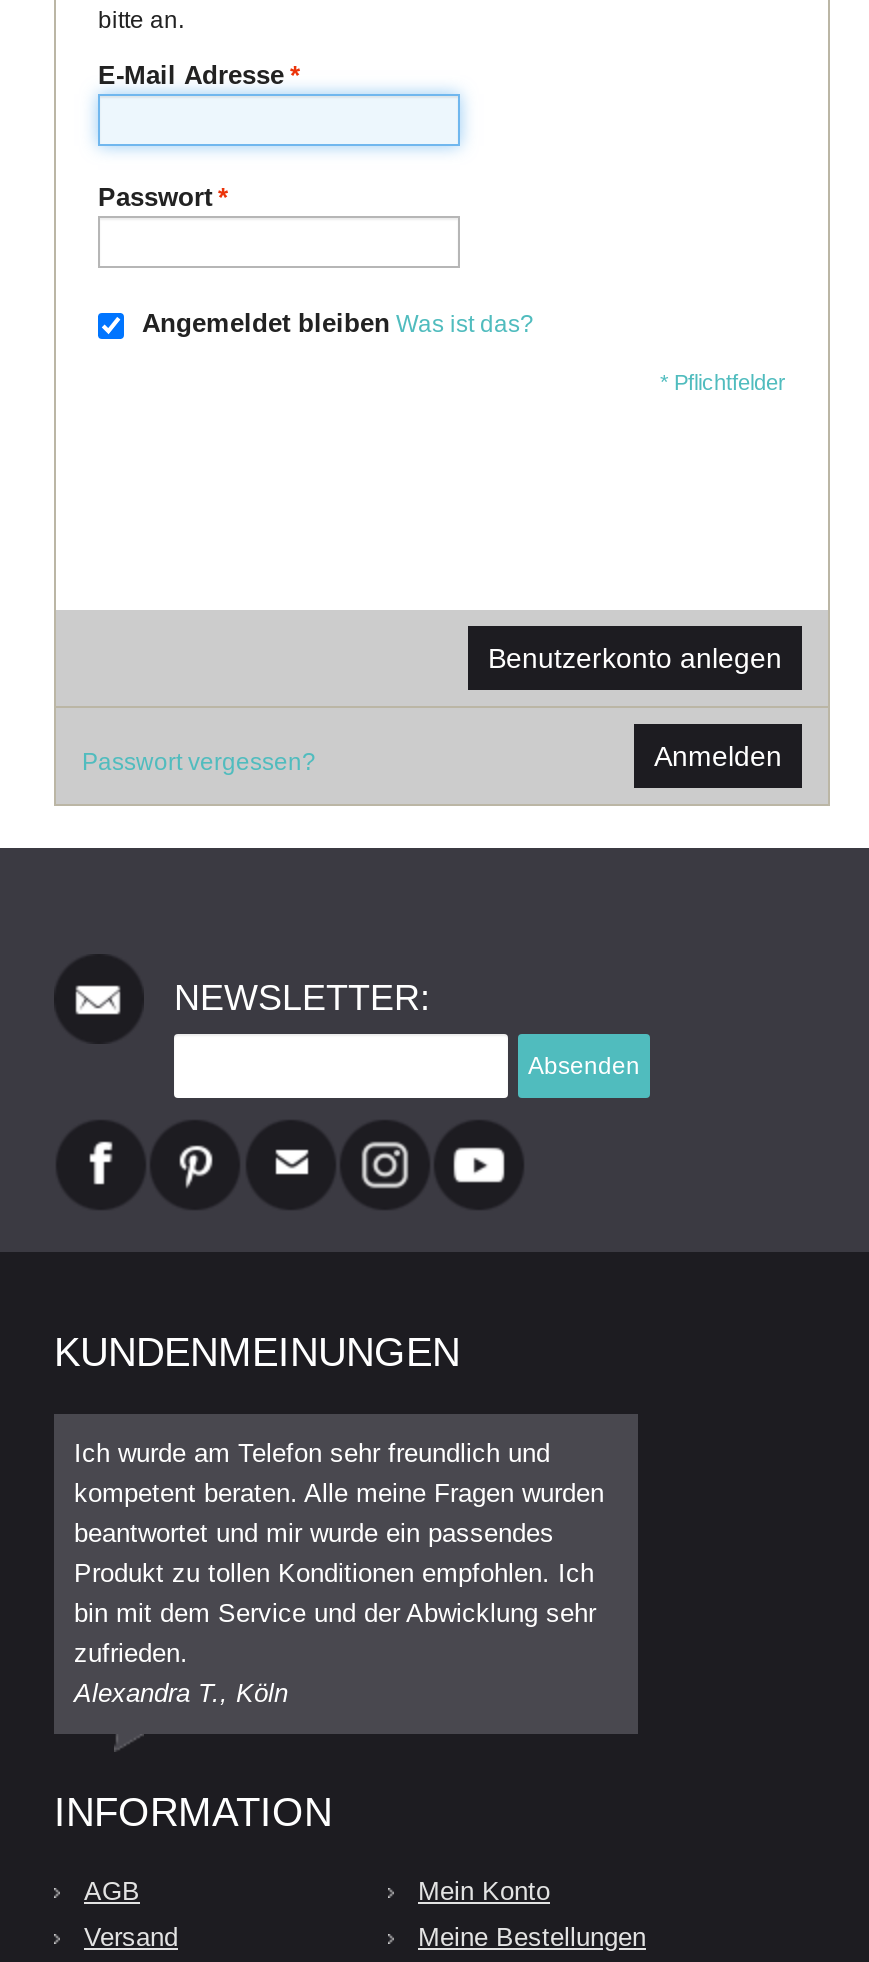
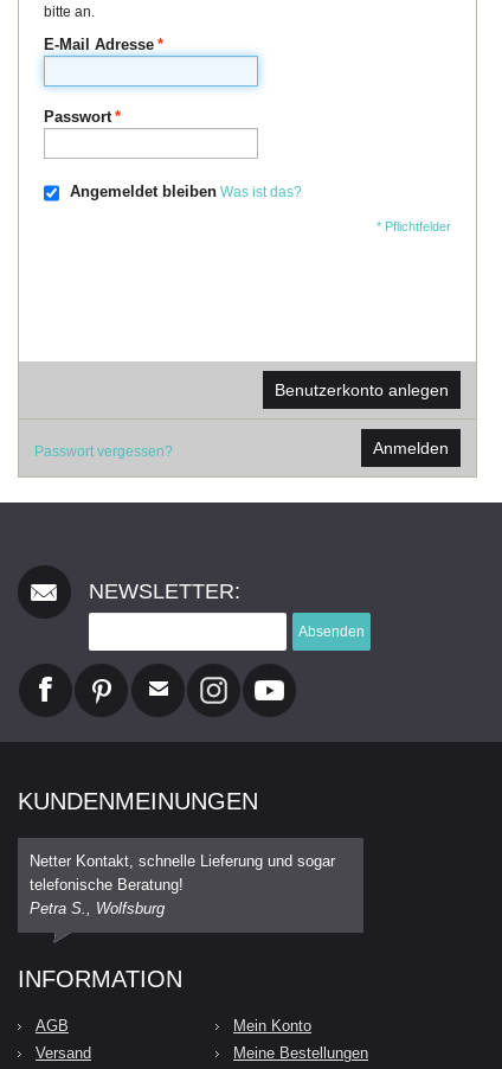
- Ich wurde am Telefon sehr freundlich und
- kompetent beraten. Alle meine Fragen wurden
- beantwortet und mir wurde ein passendes
- Produkt zu tollen Konditionen empfohlen. Ich
- bin mit dem Service und der Abwicklung sehr
- zufrieden.
- Alexandra T., Köln
+ Netter Kontakt, schnelle Lieferung und sogar
+ telefonische Beratung!
+ Petra S., Wolfsburg
